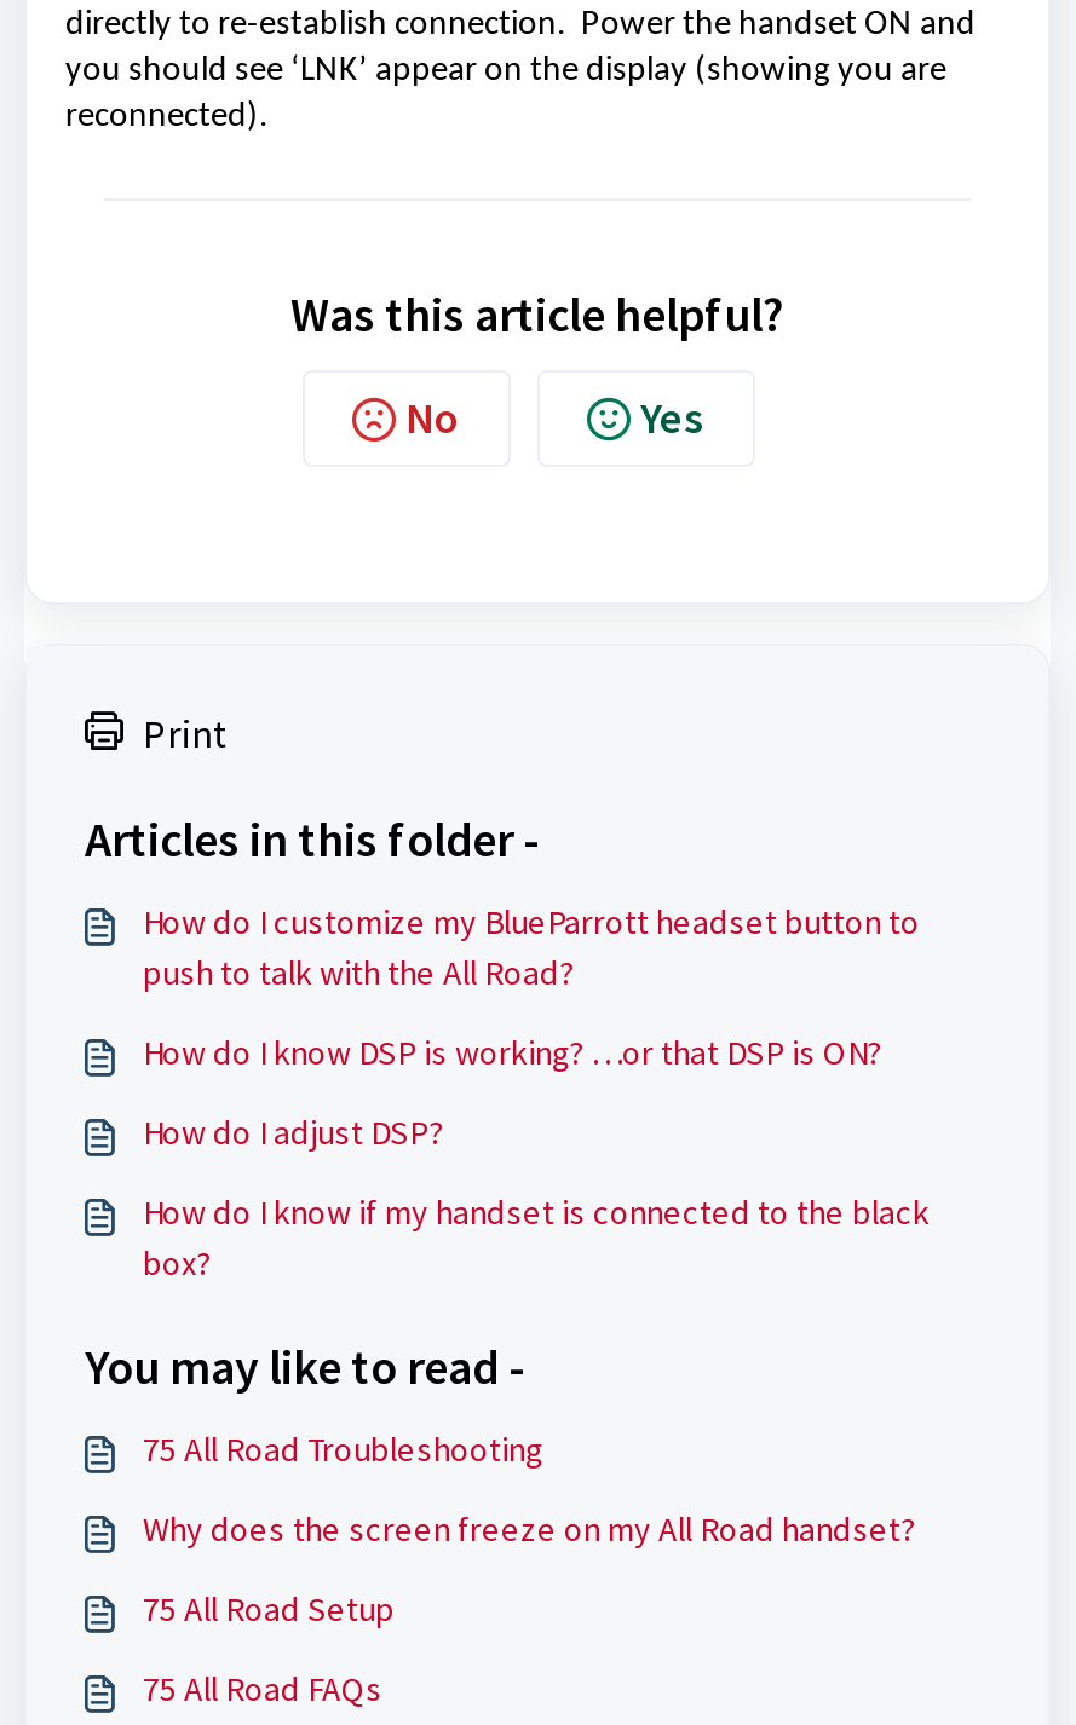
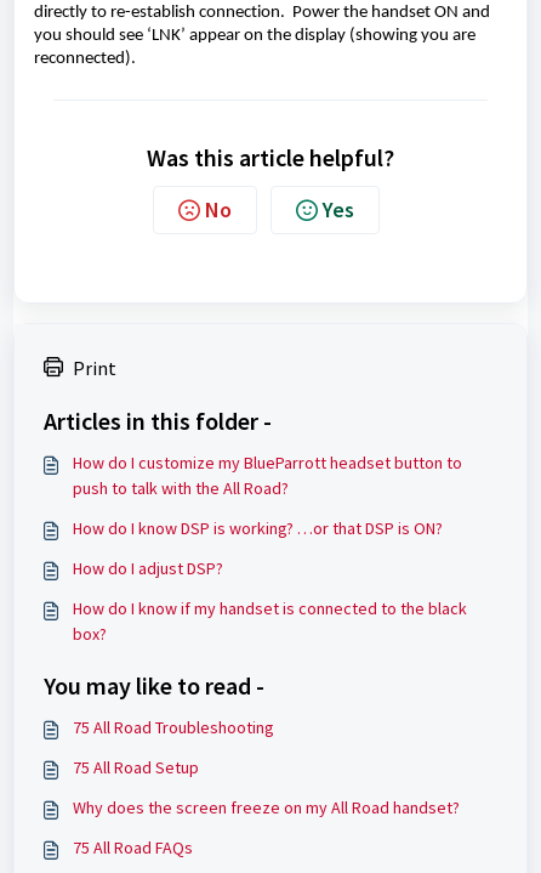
moved down: Why does the screen freeze on my All Road handset?

moved up: 75 All Road Setup
